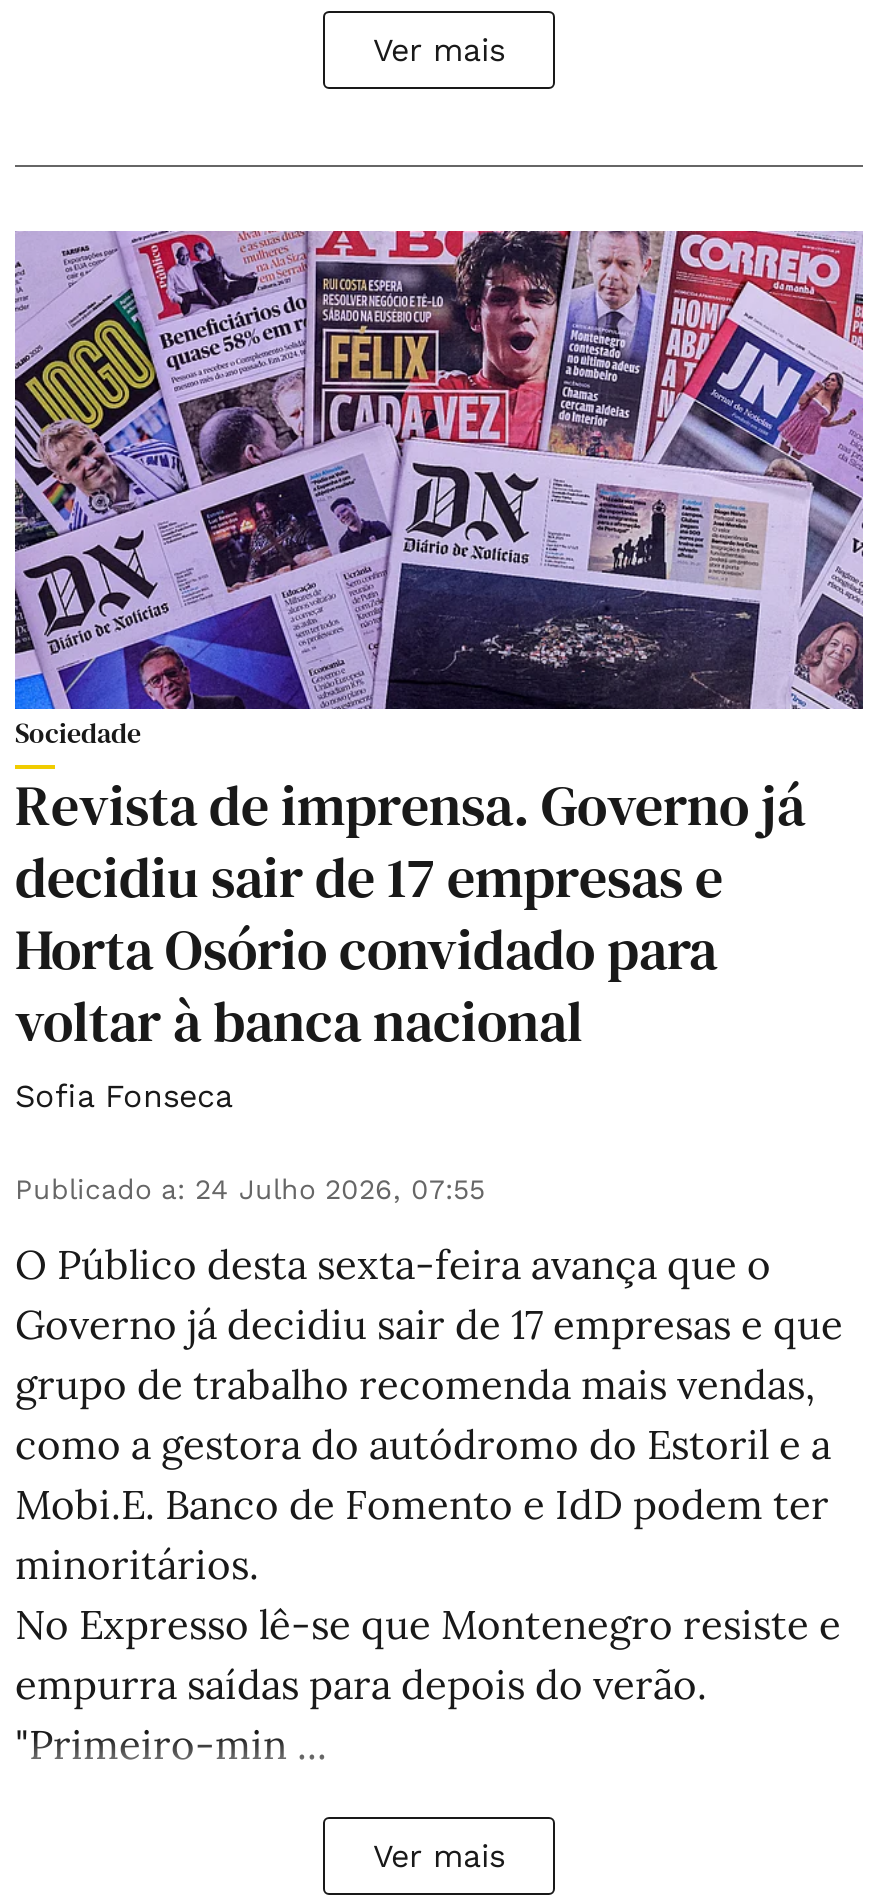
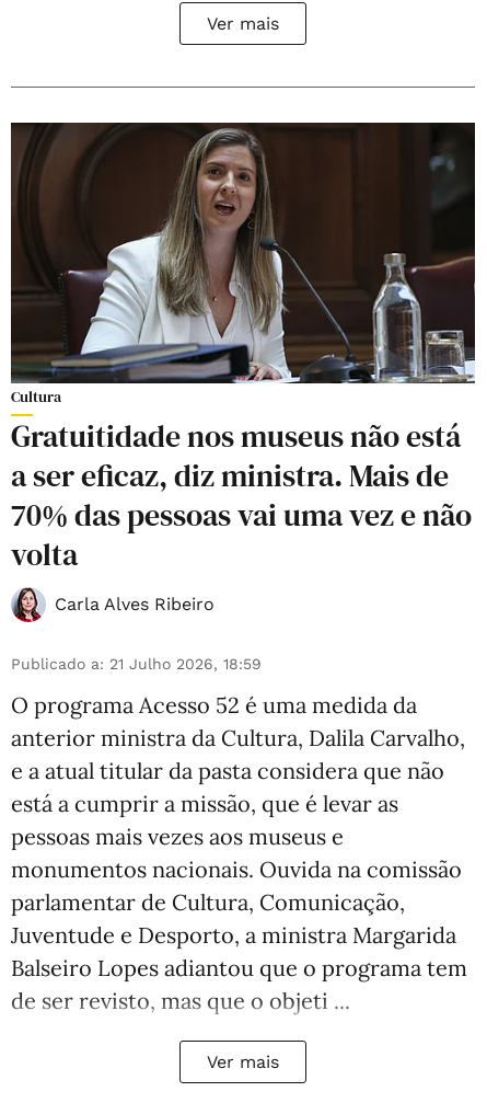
- [image]
- Sociedade
- Revista de imprensa. Governo já
- decidiu sair de 17 empresas e
- Horta Osório convidado para
- voltar à banca nacional
- Sofia Fonseca
+ [image]
+ Cultura
+ Gratuitidade nos museus não está
+ a ser eficaz, diz ministra. Mais de
+ 70% das pessoas vai uma vez e não
+ volta
+ Carla Alves Ribeiro

- Publicado a: 24 Julho 2026, 07:55
+ Publicado a: 21 Julho 2026, 18:59

- O Público desta sexta-feira avança que o
- Governo já decidiu sair de 17 empresas e que
- grupo de trabalho recomenda mais vendas,
- como a gestora do autódromo do Estoril e a
- Mobi.E. Banco de Fomento e IdD podem ter
- minoritários.
- No Expresso lê-se que Montenegro resiste e
- empurra saídas para depois do verão.
- "Primeiro-min ...
+ O programa Acesso 52 é uma medida da
+ anterior ministra da Cultura, Dalila Carvalho,
+ e a atual titular da pasta considera que não
+ está a cumprir a missão, que é levar as
+ pessoas mais vezes aos museus e
+ monumentos nacionais. Ouvida na comissão
+ parlamentar de Cultura, Comunicação,
+ Juventude e Desporto, a ministra Margarida
+ Balseiro Lopes adiantou que o programa tem
+ de ser revisto, mas que o objeti ...
